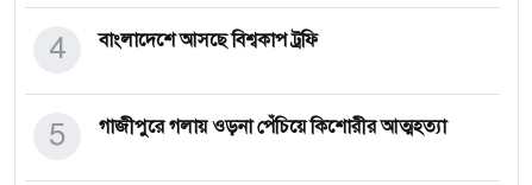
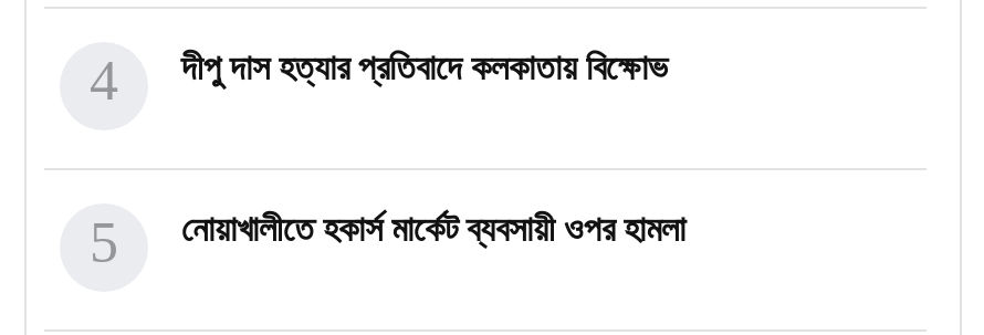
- বাংলাদেশে আসছে বিশ্বকাপ ট্রফি
+ দীপু দাস হত্যার প্রতিবাদে কলকাতায় বিক্ষোভ

- গাজীপুরে গলায় ওড়না পেঁচিয়ে কিশোরীর আত্মহত্যা
+ নোয়াখালীতে হকার্স মার্কেট ব্যবসায়ী ওপর হামলা
